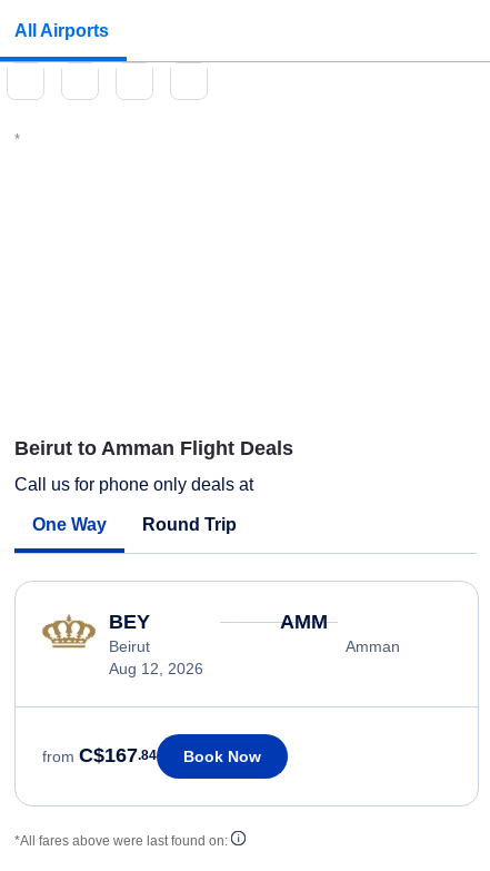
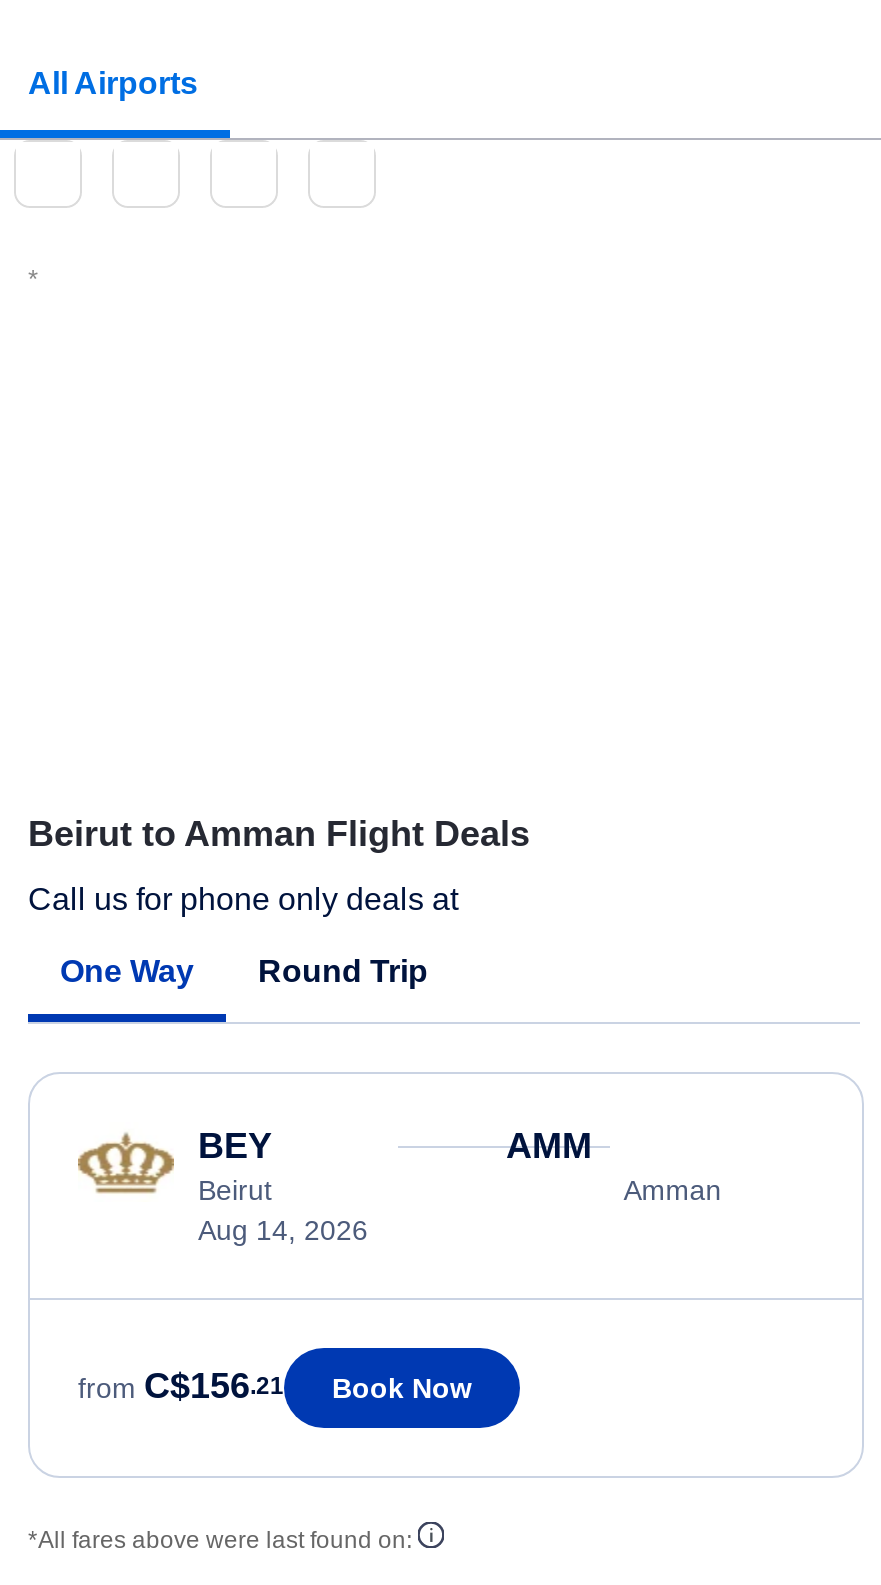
- Aug 12, 2026
+ Aug 14, 2026

- from C$167.84 Book Now
+ from C$156.21 Book Now
